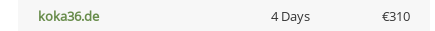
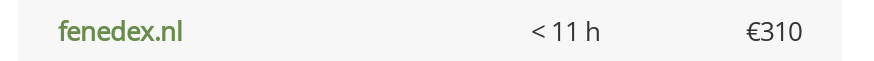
- koka36.de
- 4 Days
+ fenedex.nl
+ < 11 h
